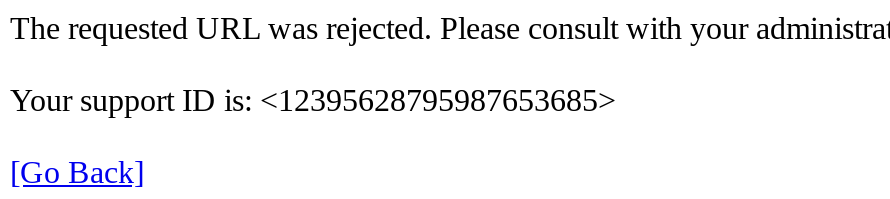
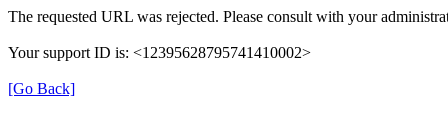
- Your support ID is: <12395628795987653685>
+ Your support ID is: <12395628795741410002>
